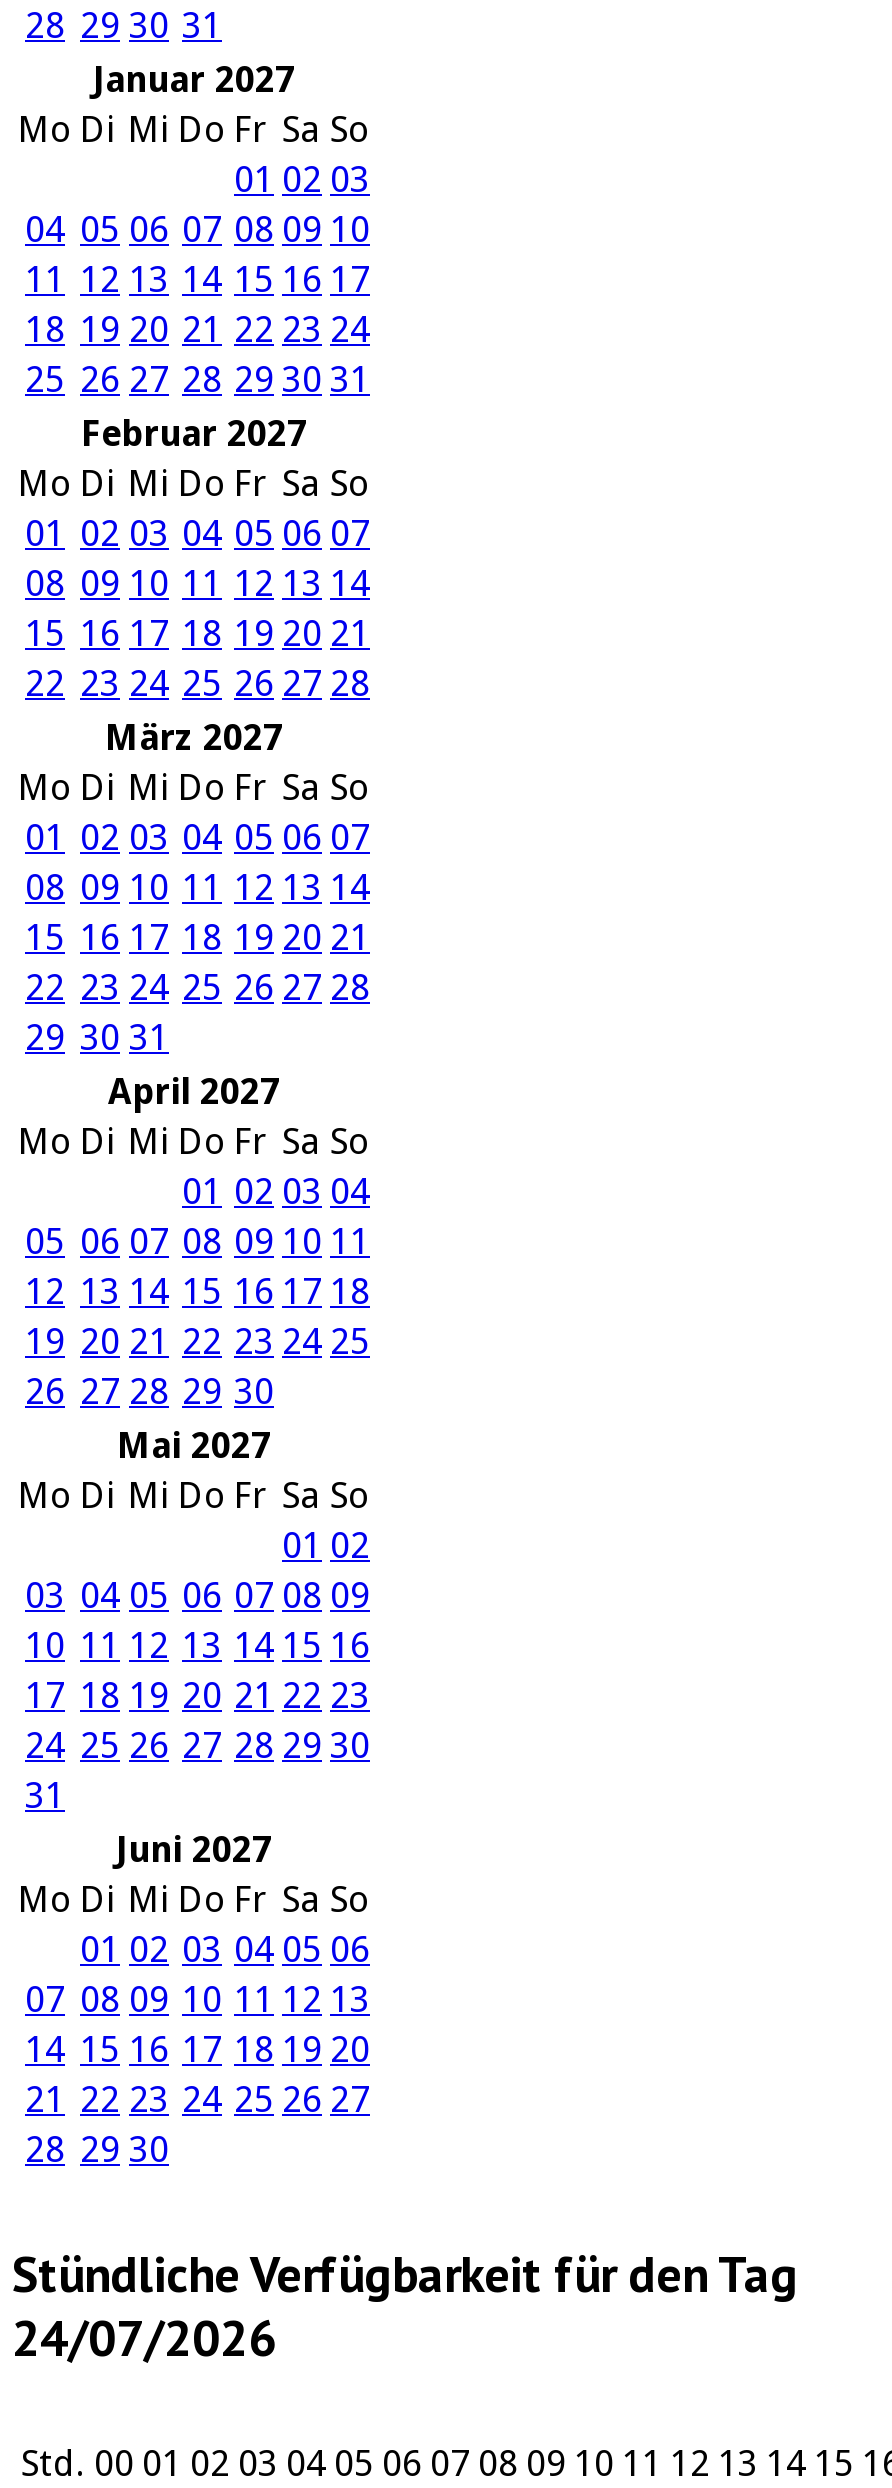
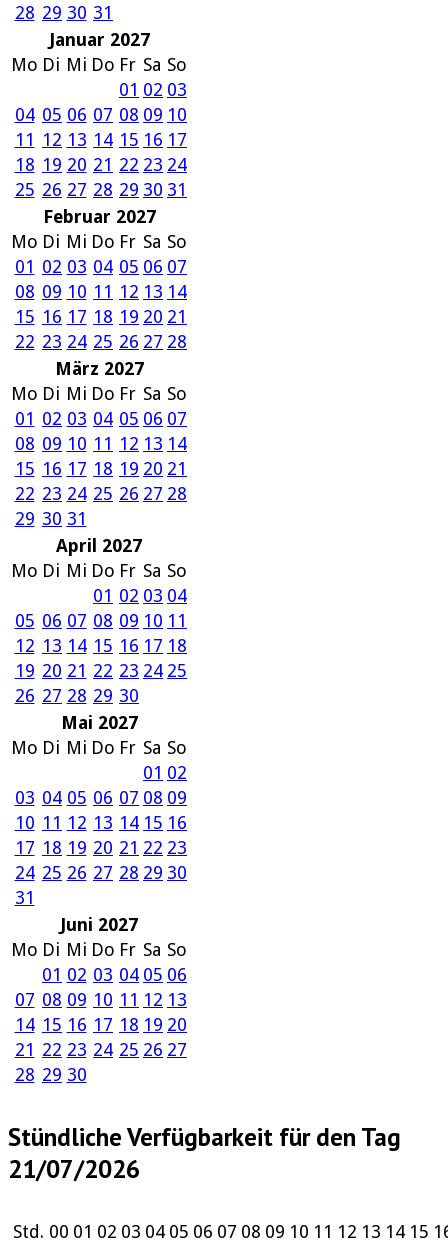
- 24/07/2026
+ 21/07/2026
